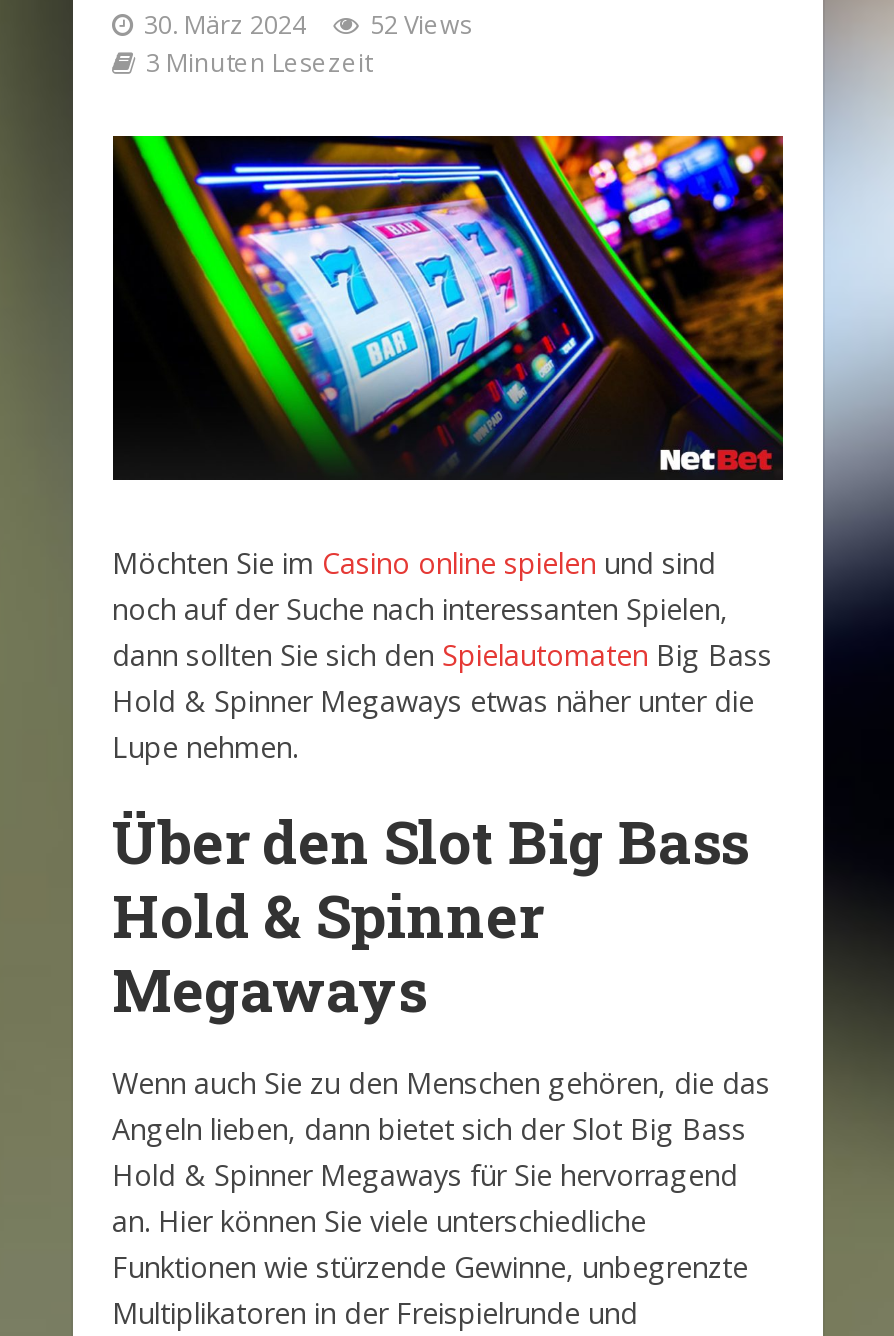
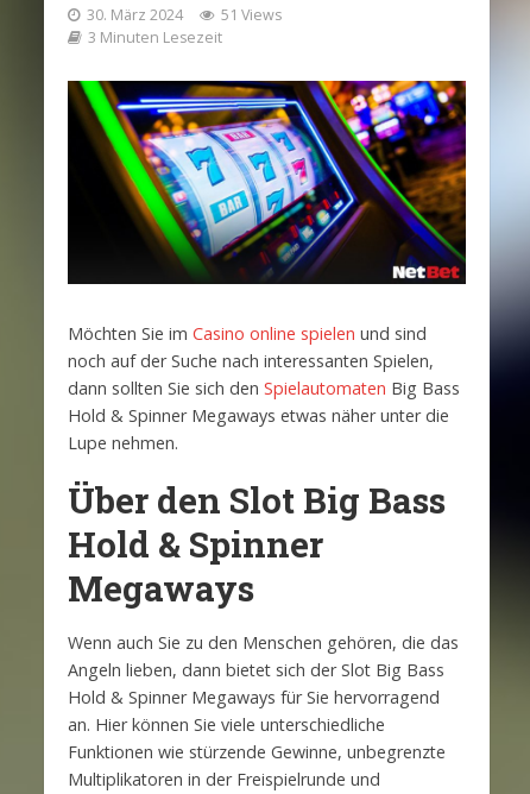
- 30. März 2024 52 Views
+ 30. März 2024 51 Views
